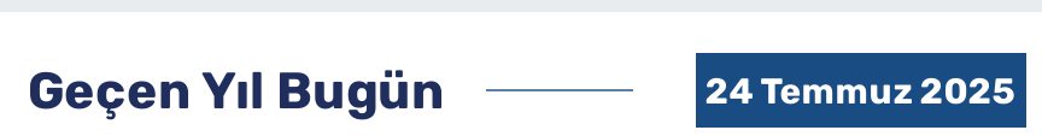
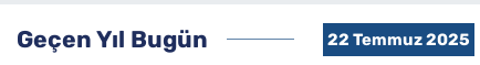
- 24 Temmuz 2025
+ 22 Temmuz 2025
